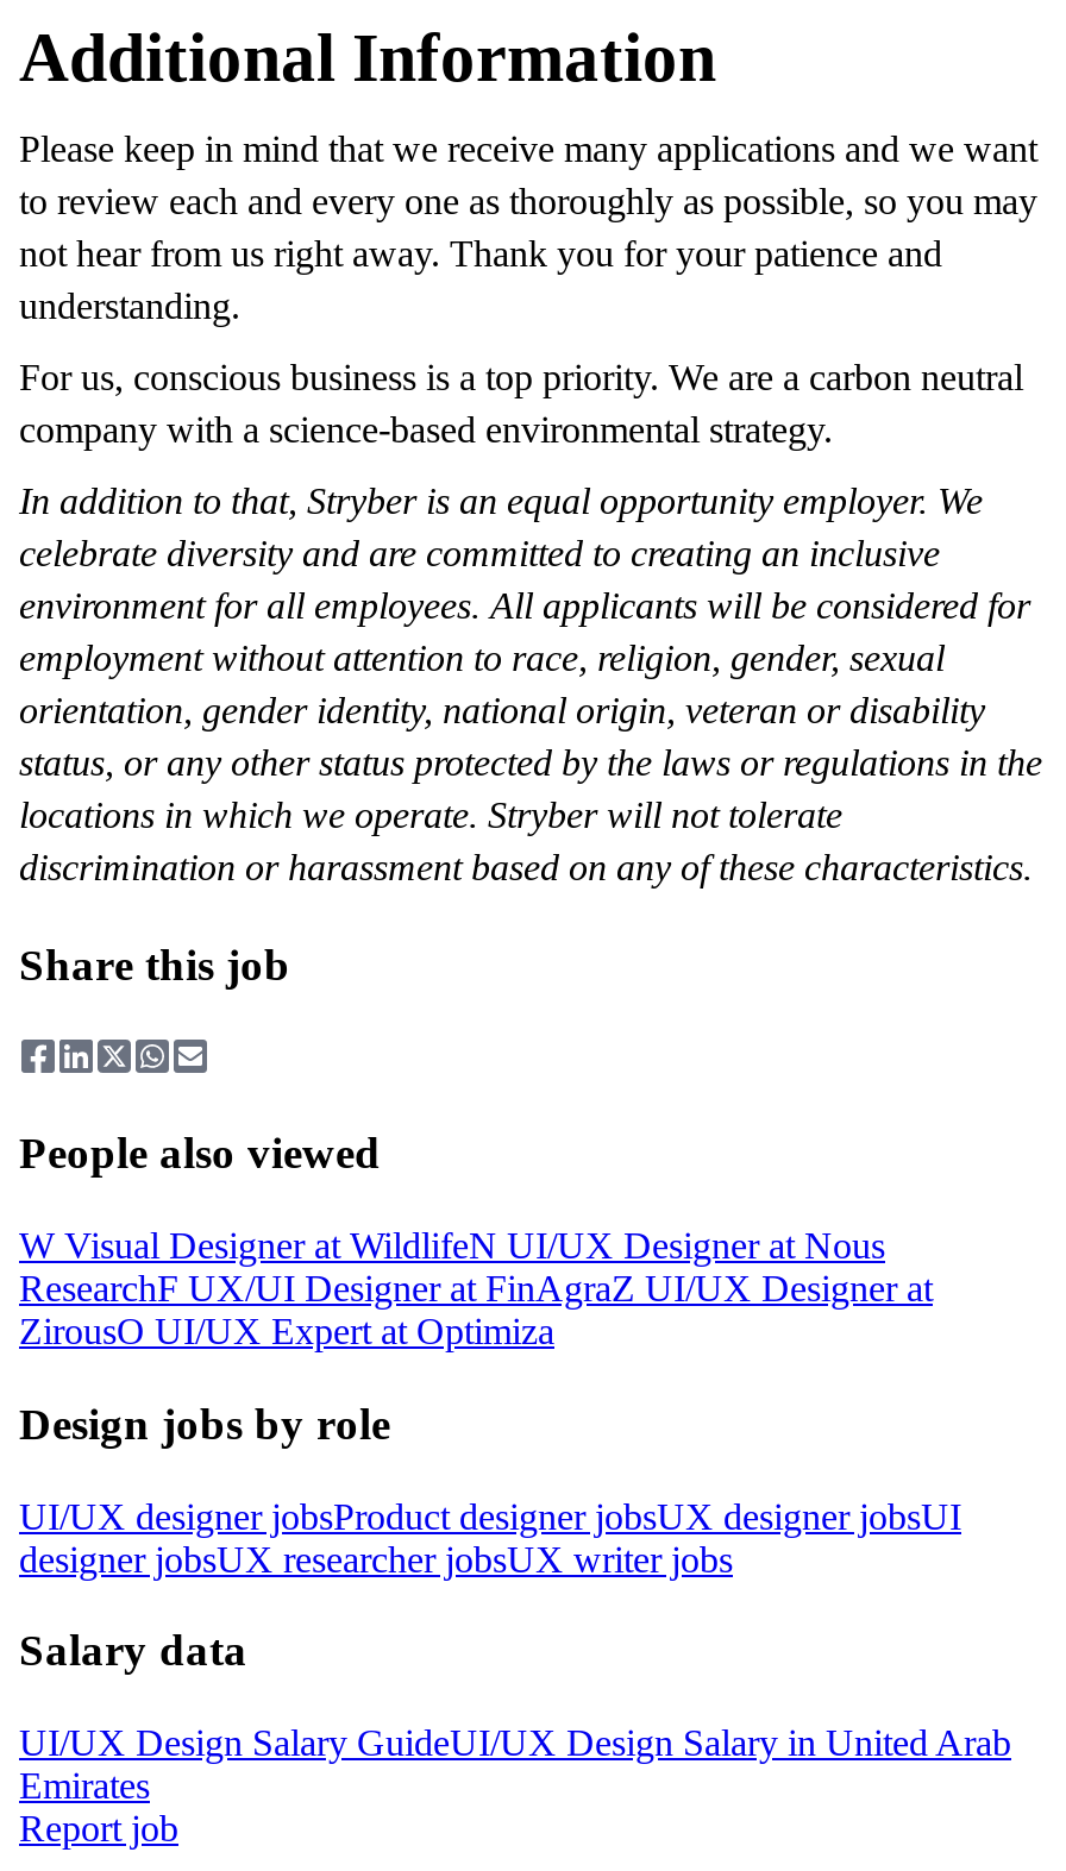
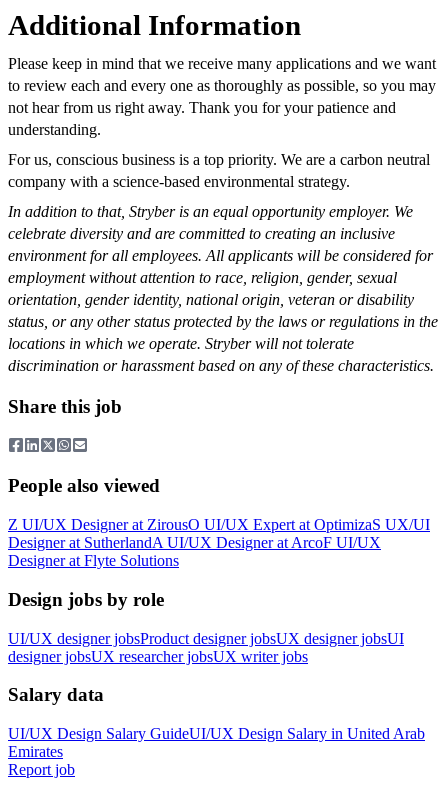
- W Visual Designer at WildlifeN UI/UX Designer at Nous
- ResearchF UX/UI Designer at FinAgraZ UI/UX Designer at
- ZirousO UI/UX Expertat Optimiza
+ Z UI/UX Designer at ZirousO UI/UX Expert at OptimizaS UX/UI
+ Designer at SutherlandA UI/UX Designer at ArcoF UI/UX
+ Designer at Flyte Solutions
